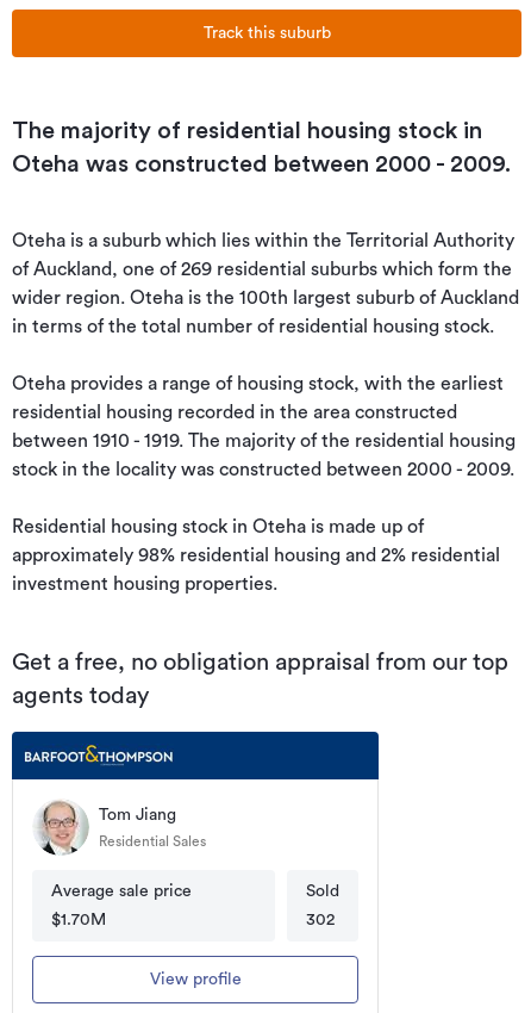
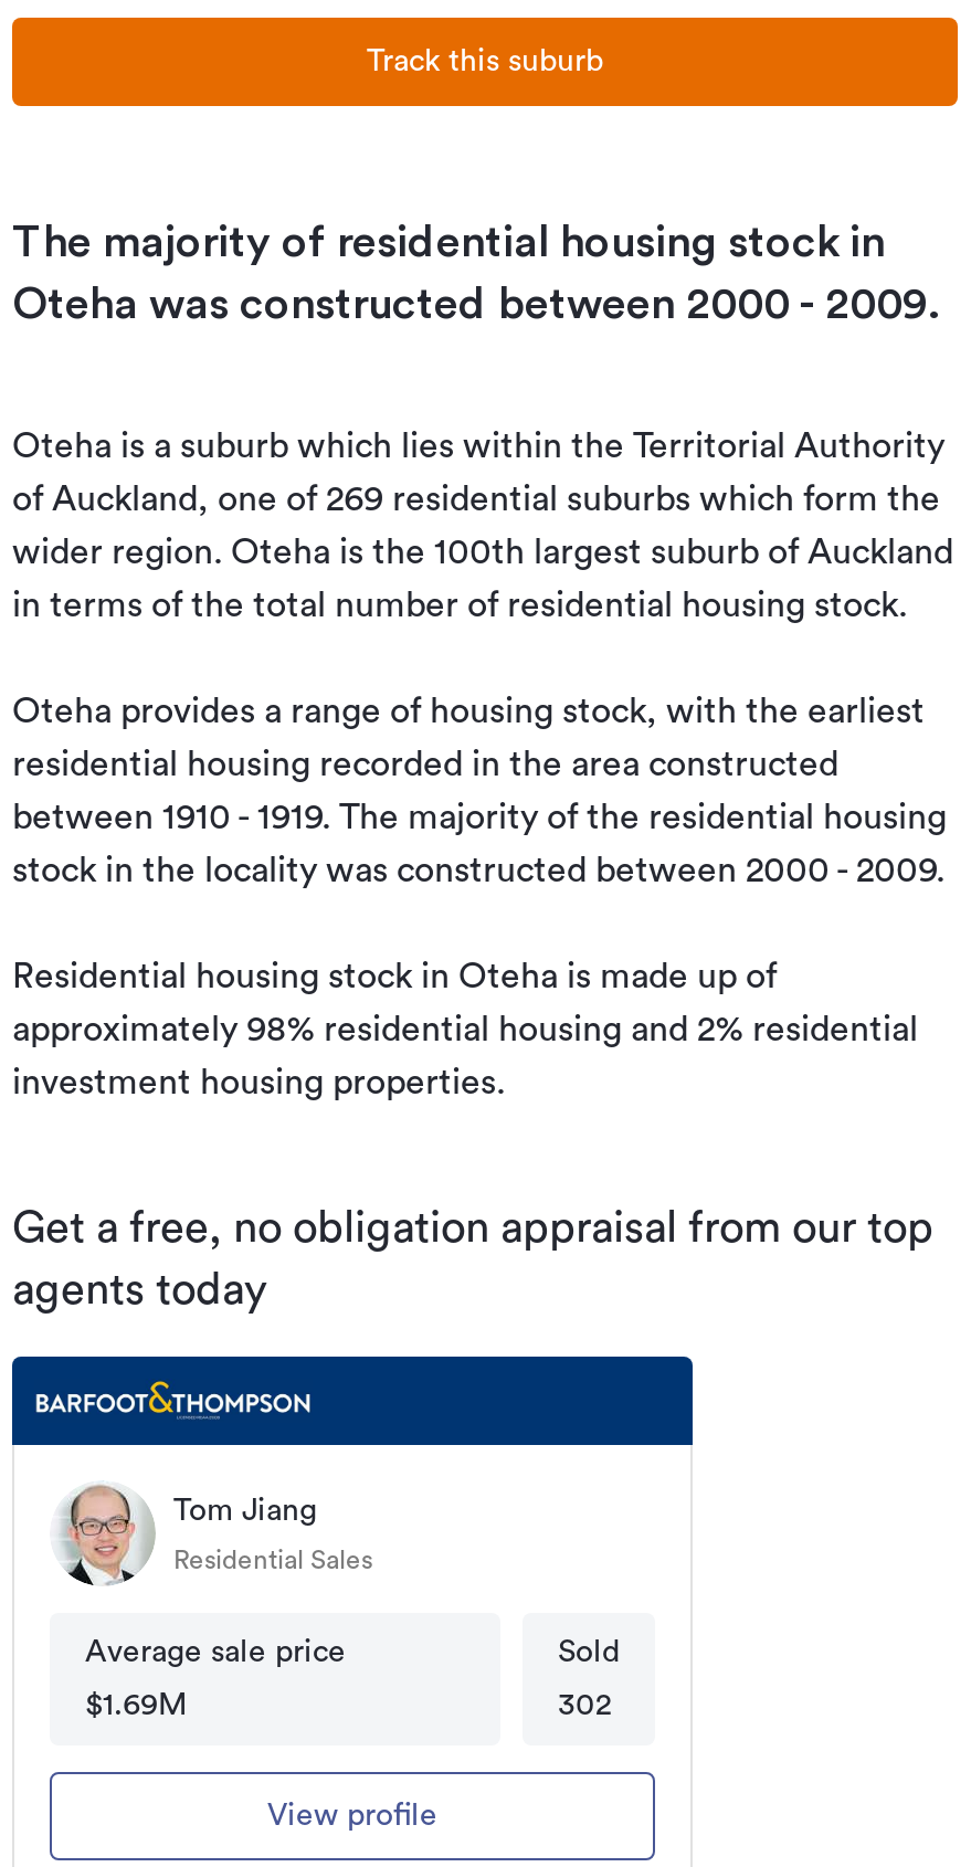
- $1.70M
+ $1.69M
